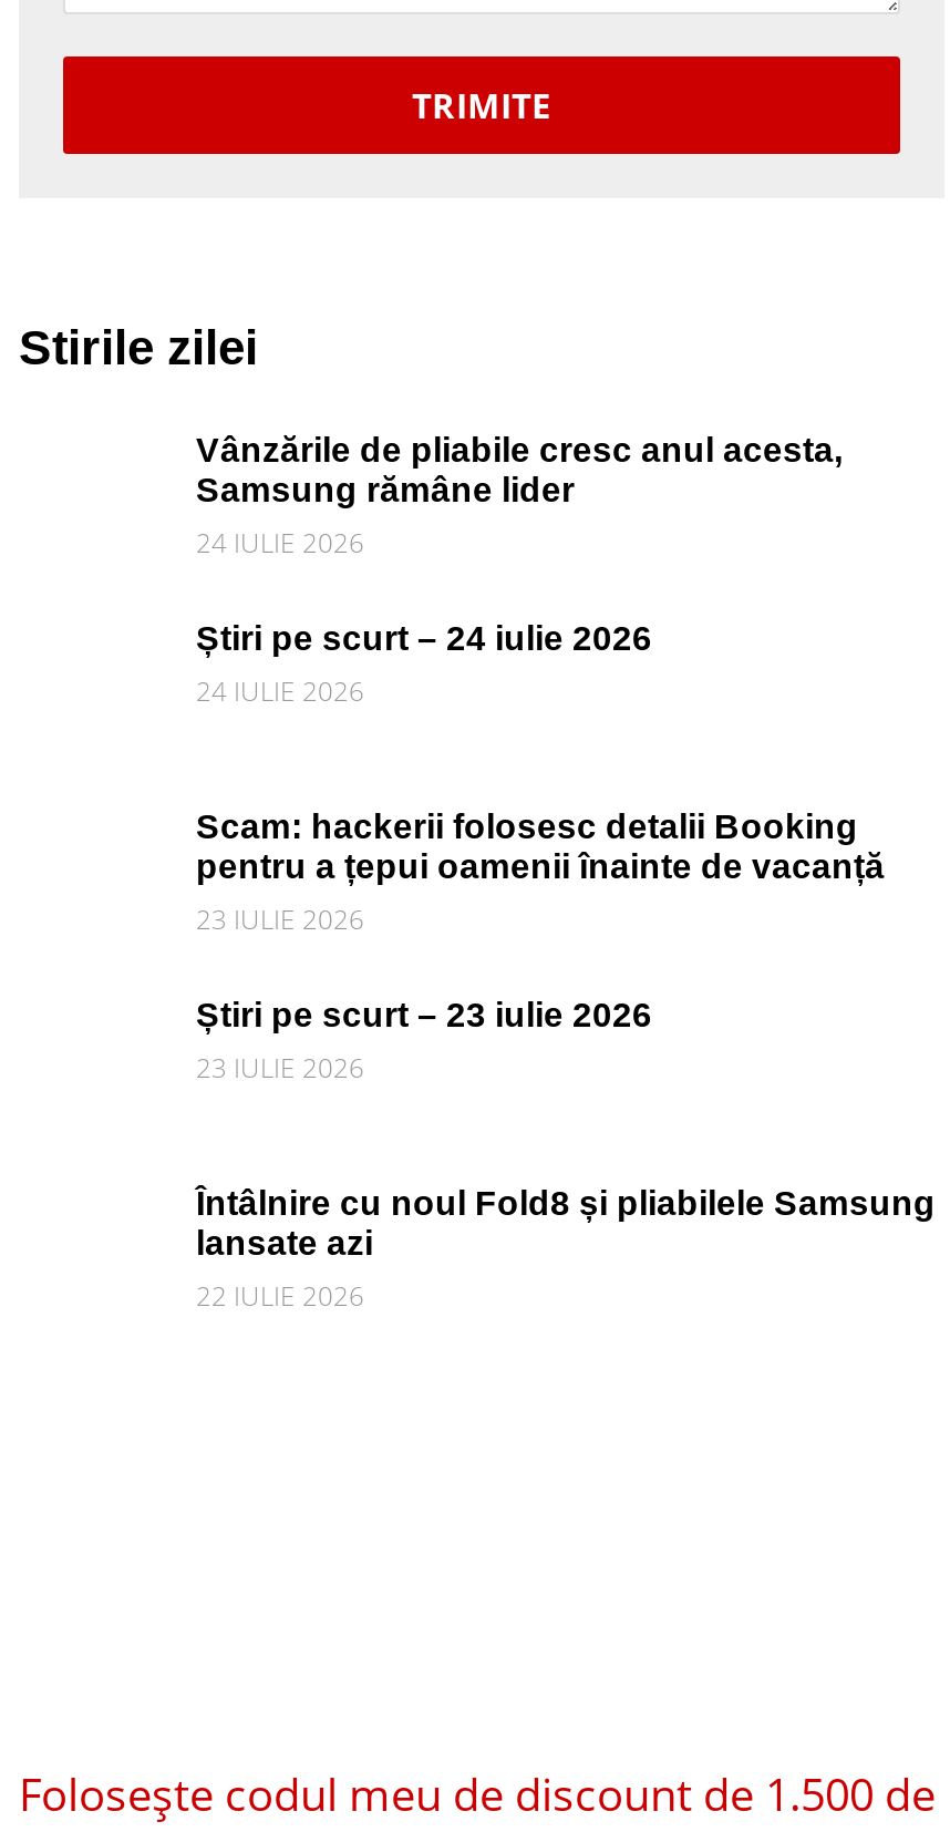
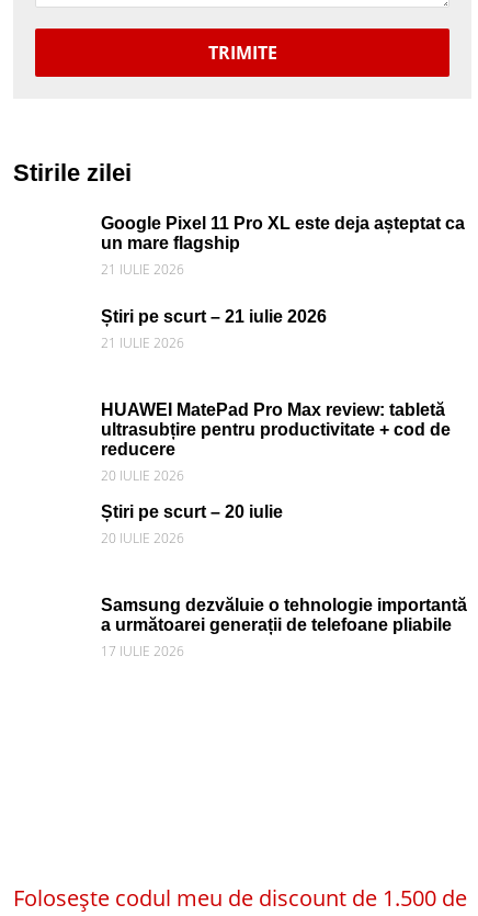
- Vânzările de pliabile cresc anul acesta,
- Samsung rămâne lider
- 24 IULIE 2026
+ Google Pixel 11 Pro XL este deja așteptat ca
+ un mare flagship
+ 21 IULIE 2026

- Știri pe scurt – 24 iulie 2026
- 24 IULIE 2026
+ Știri pe scurt – 21 iulie 2026
+ 21 IULIE 2026

- Scam: hackerii folosesc detalii Booking
- pentru a țepui oamenii înainte de vacanță
- 23 IULIE 2026
+ HUAWEI MatePad Pro Max review: tabletă
+ ultrasubțire pentru productivitate + cod de
+ reducere
+ 20 IULIE 2026

- Știri pe scurt – 23 iulie 2026
- 23 IULIE 2026
+ Știri pe scurt – 20 iulie
+ 20 IULIE 2026

- Întâlnire cu noul Fold8 și pliabilele Samsung
- lansate azi
- 22 IULIE 2026
+ Samsung dezvăluie o tehnologie importantă
+ a următoarei generații de telefoane pliabile
+ 17 IULIE 2026
